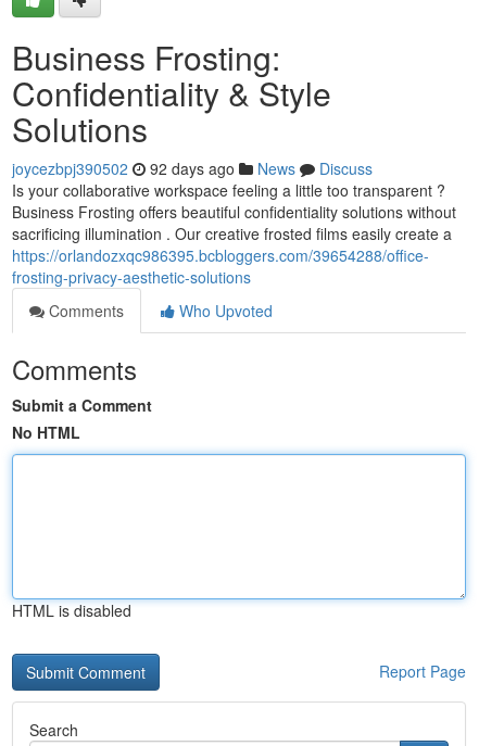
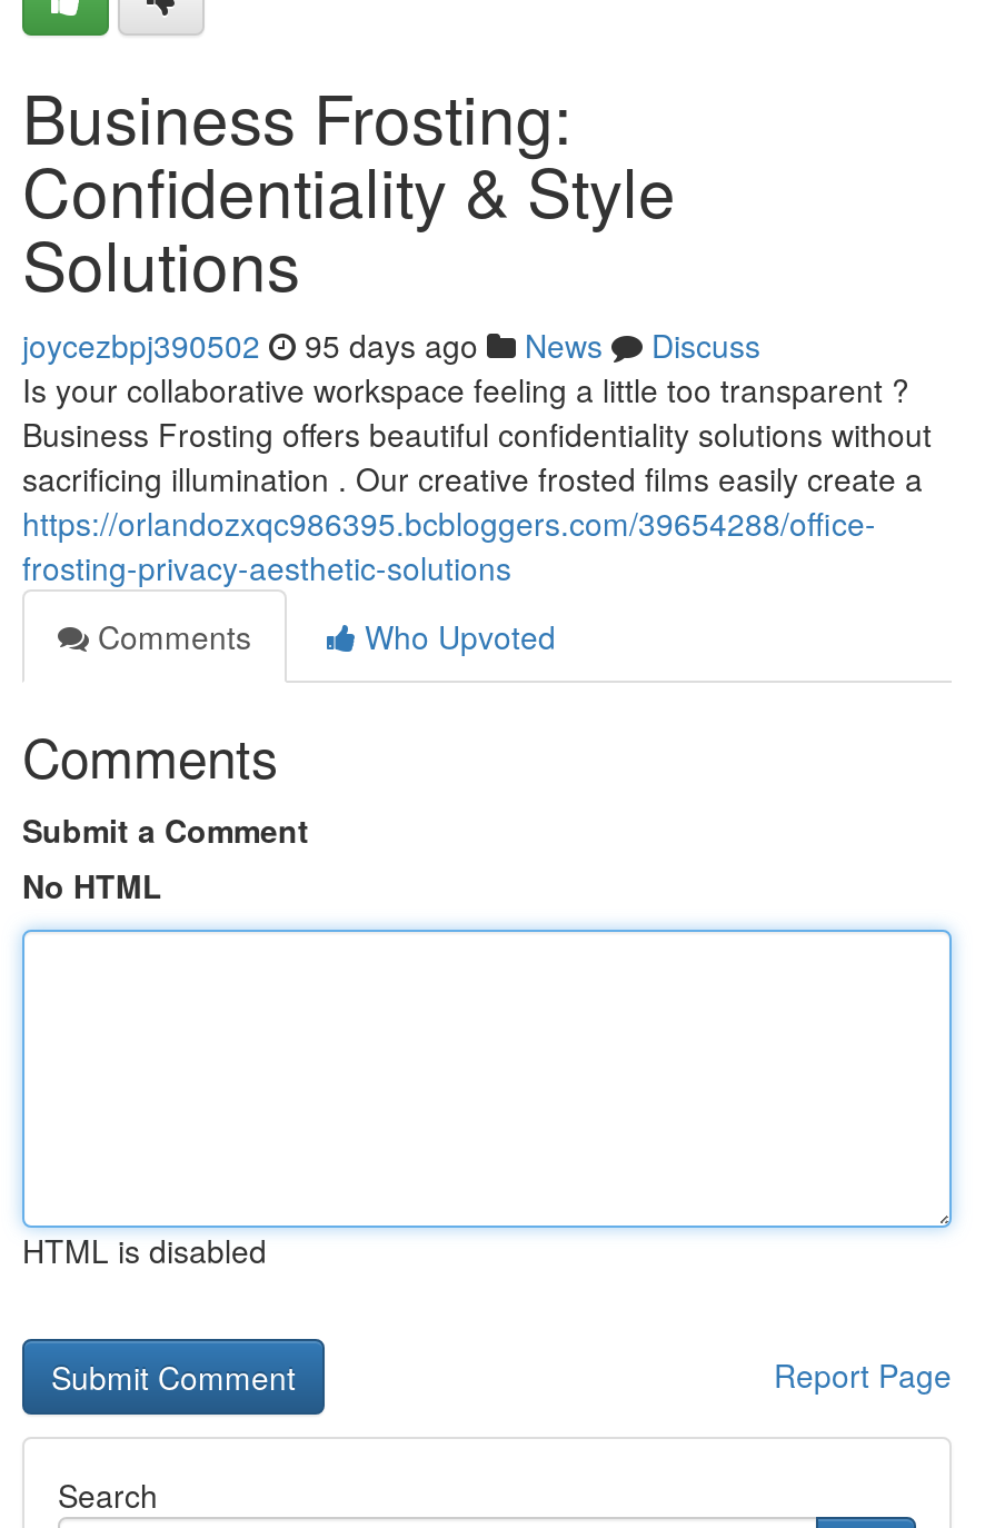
- joycezbpj390502 92 days ago News Discuss
+ joycezbpj390502 95 days ago News Discuss
